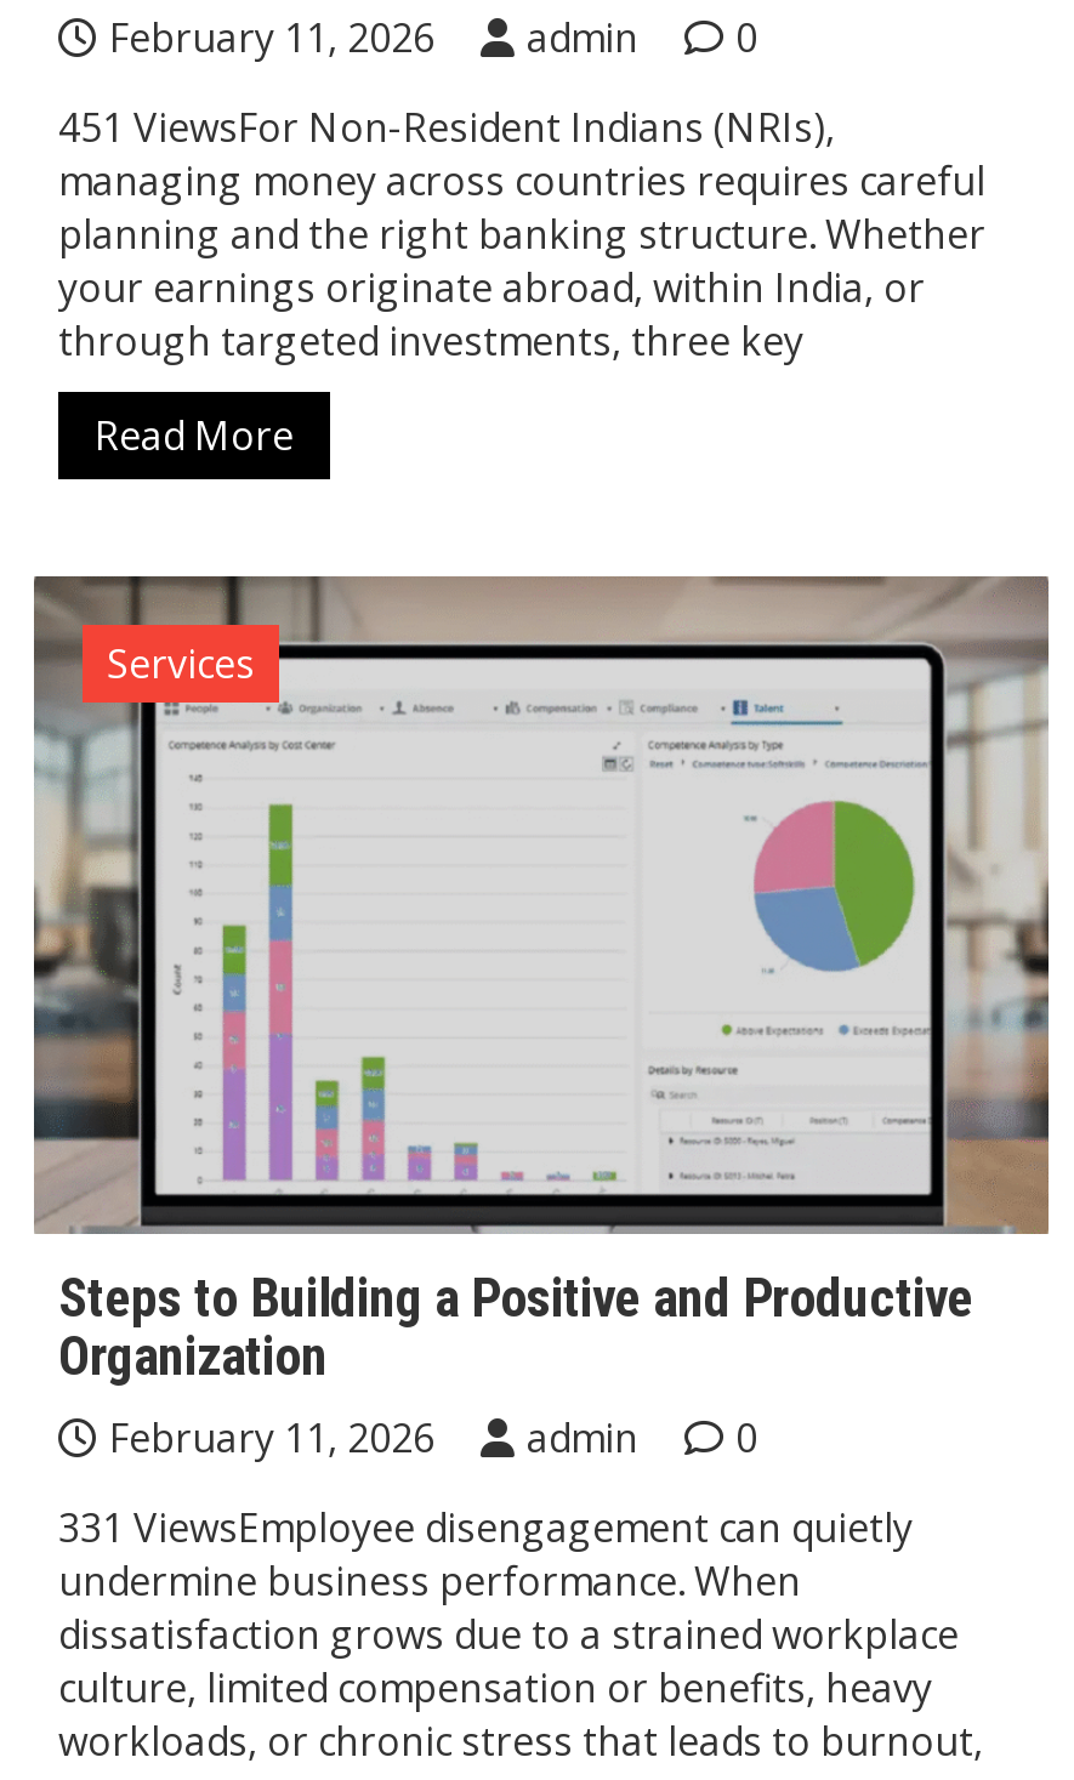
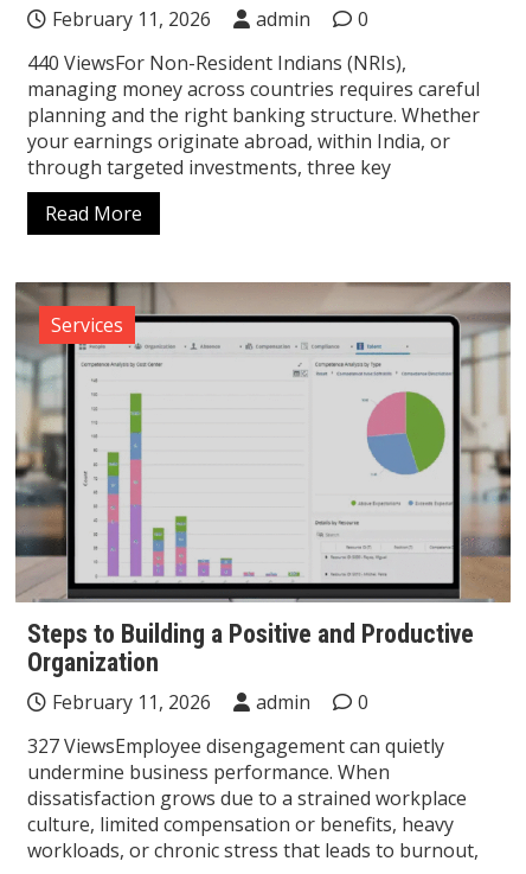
- 451 ViewsFor Non-Resident Indians (NRIs),
+ 440 ViewsFor Non-Resident Indians (NRIs),

- 331 ViewsEmployee disengagement can quietly
+ 327 ViewsEmployee disengagement can quietly
